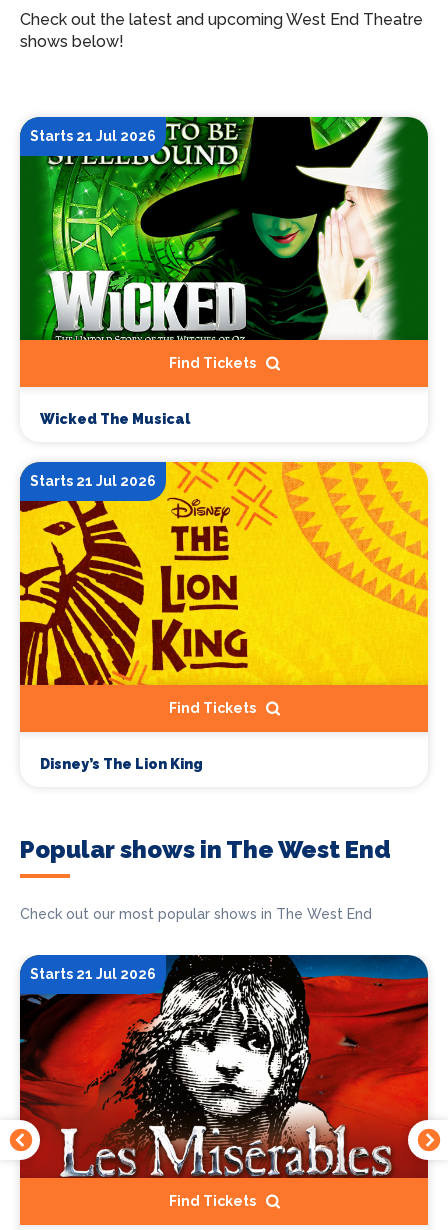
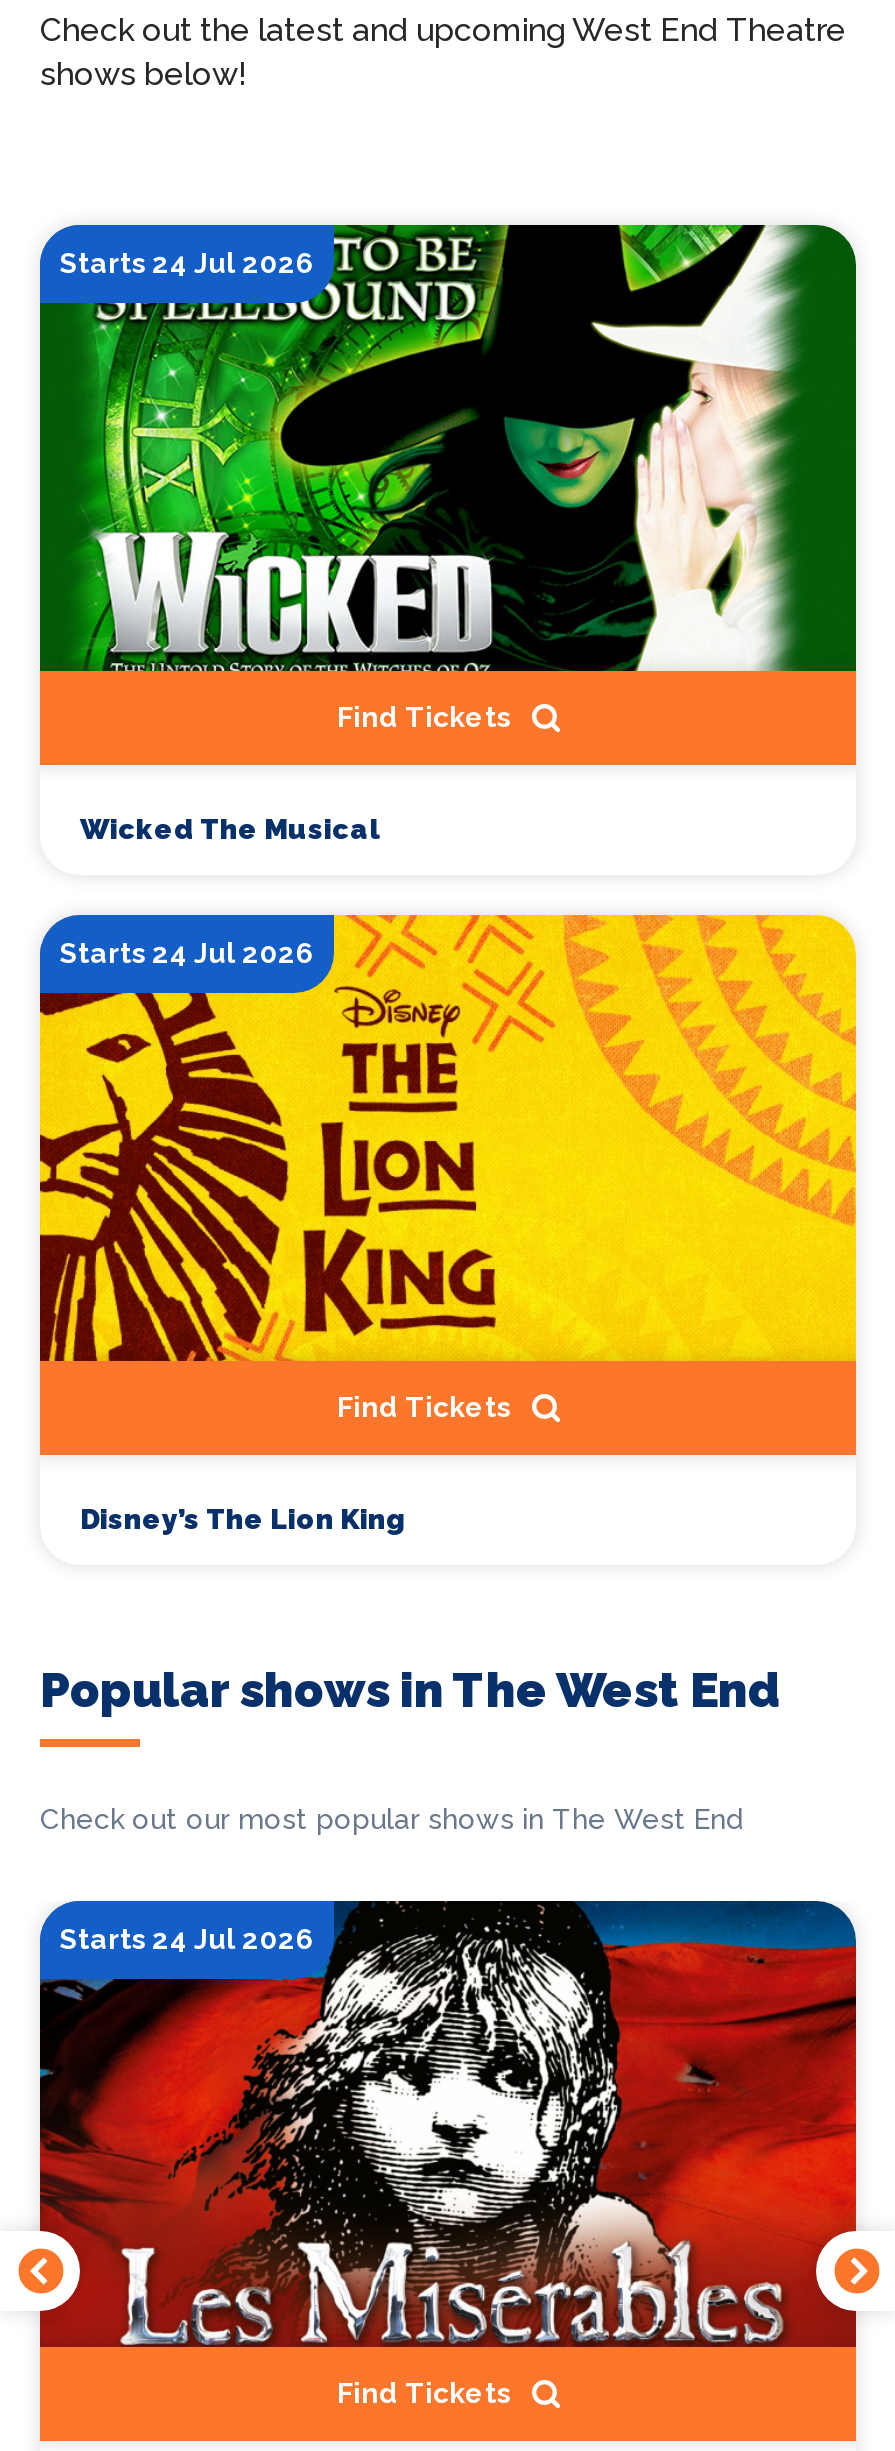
- Starts 21 Jul 2026
+ Starts 24 Jul 2026

- Starts 21 Jul 2026
+ Starts 24 Jul 2026

- Starts 21 Jul 2026
+ Starts 24 Jul 2026
